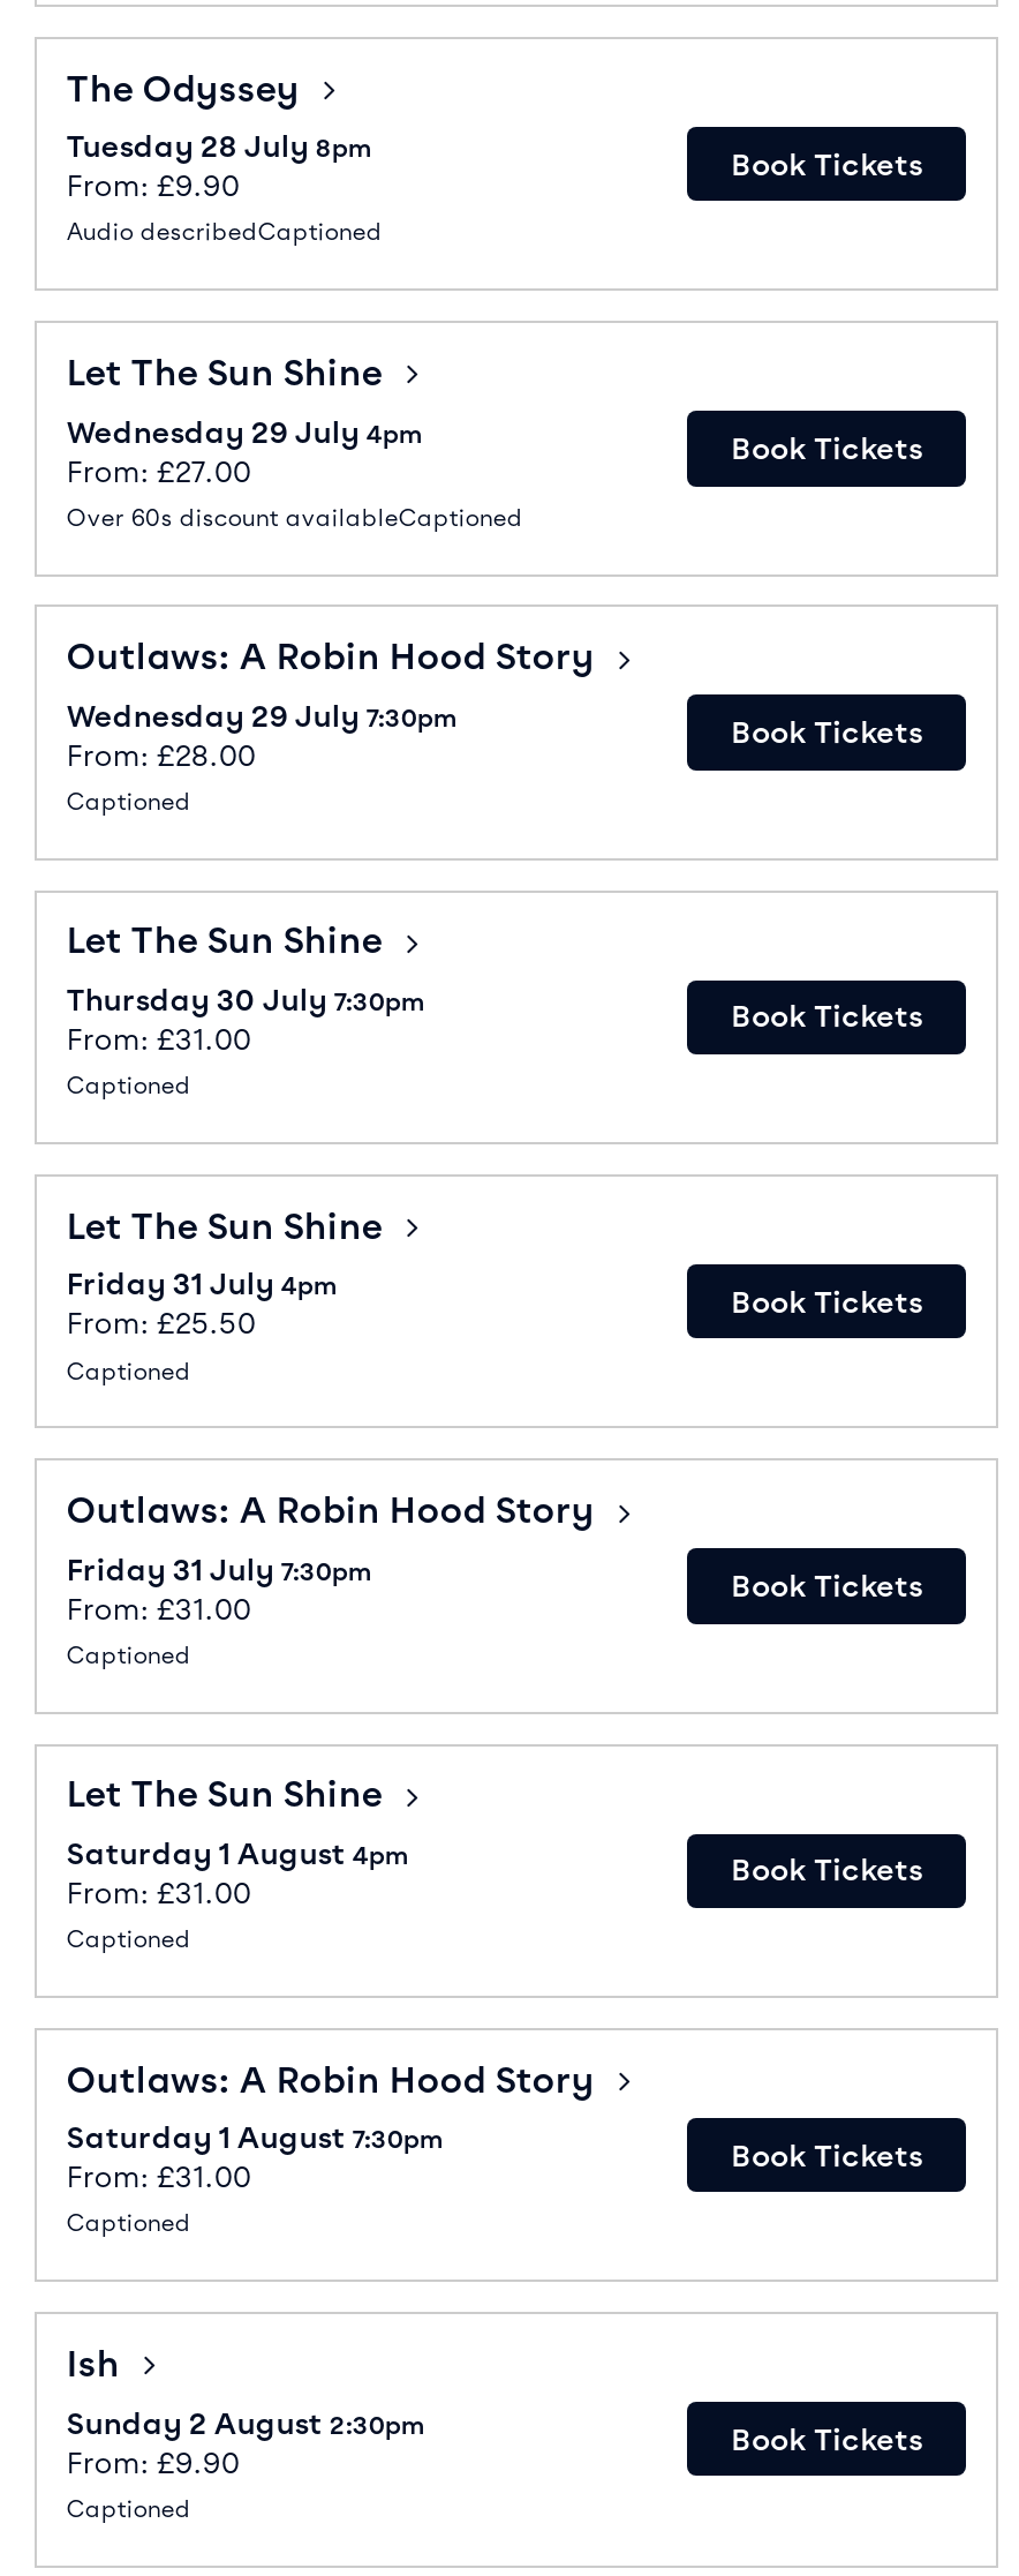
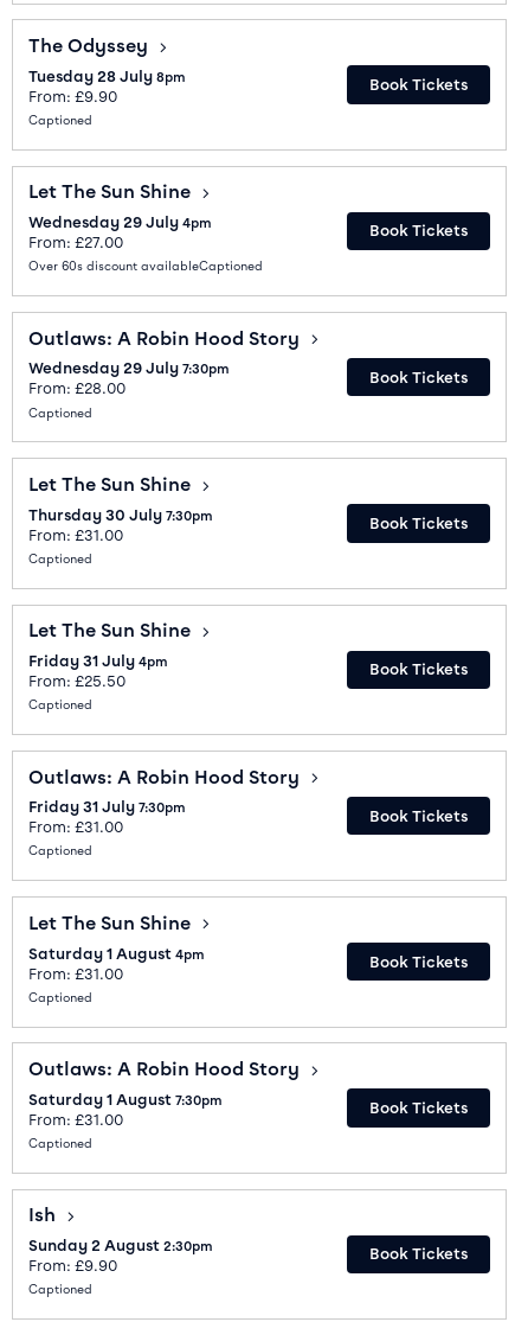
- Audio describedCaptioned
+ Captioned
